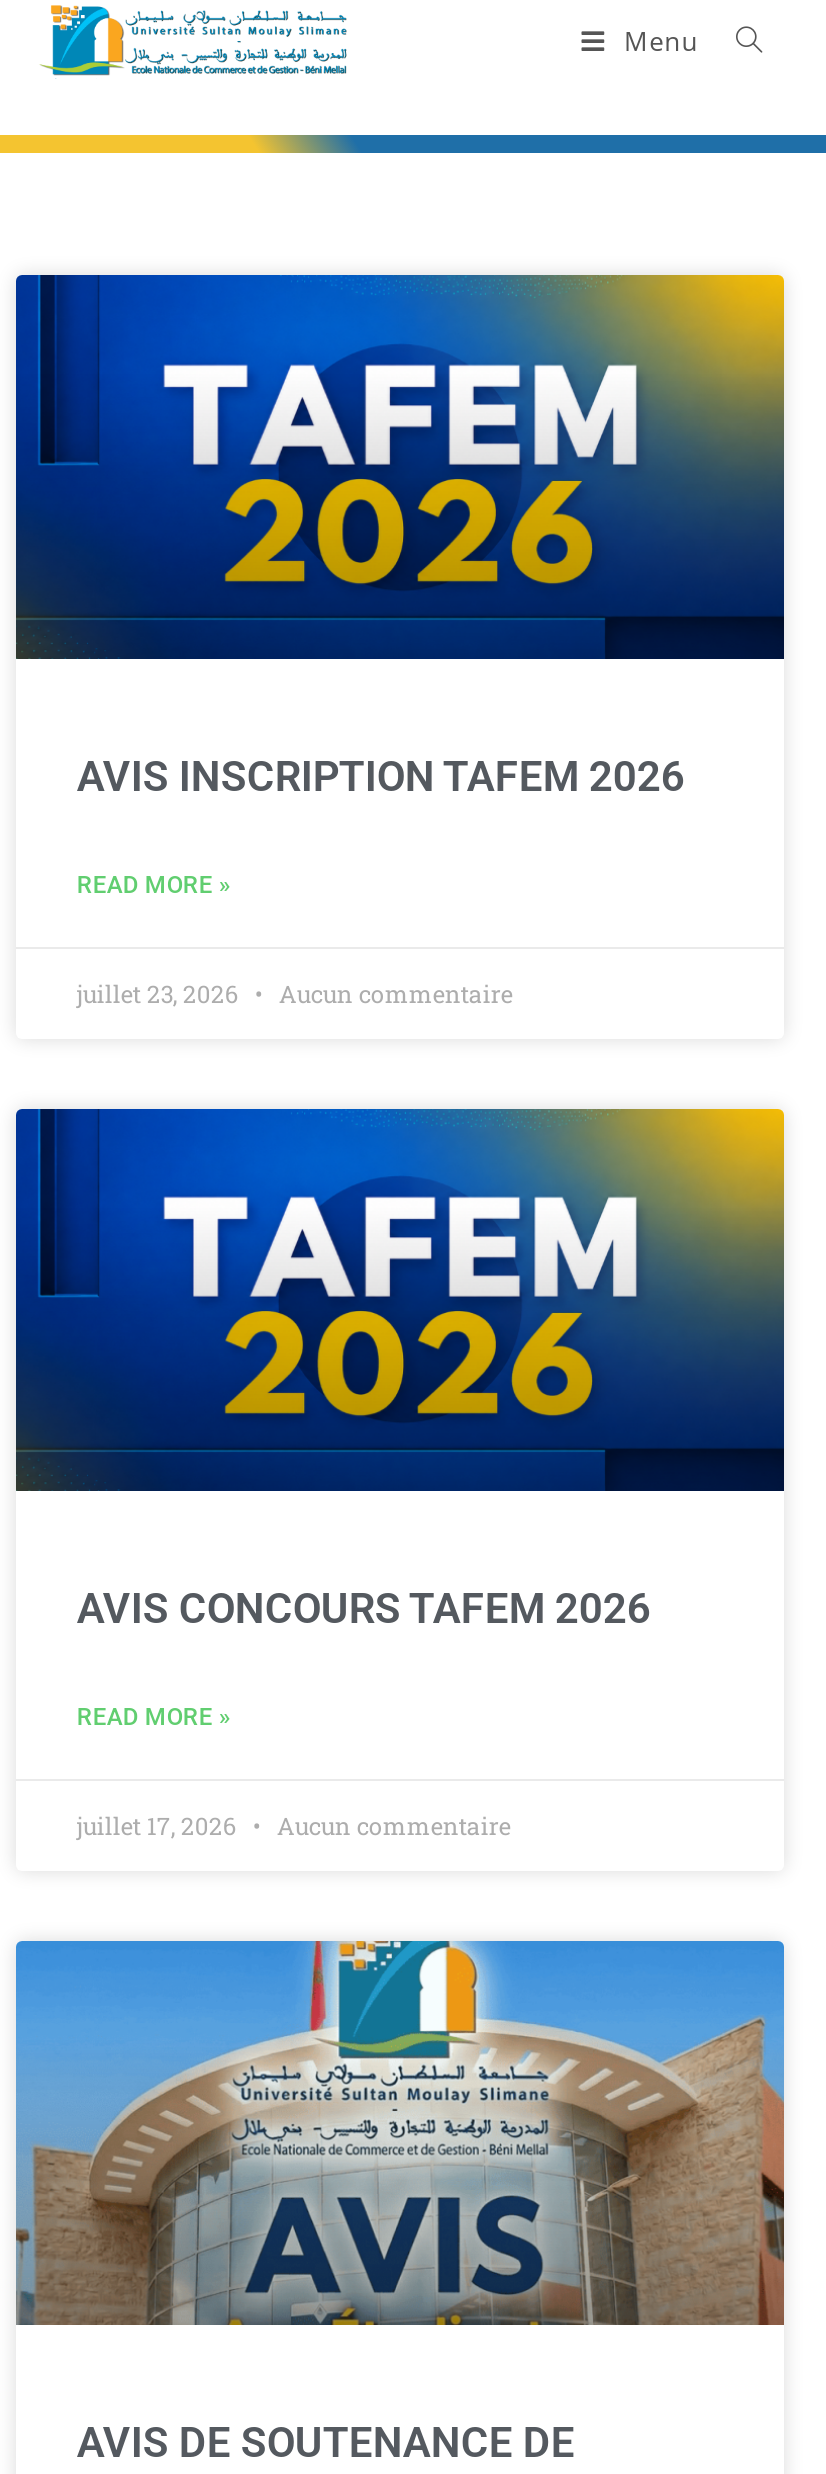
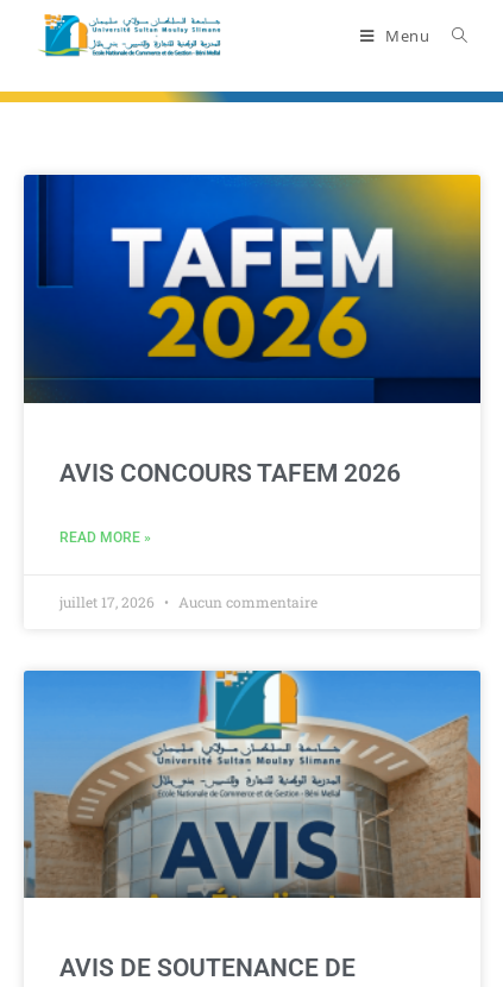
- AVIS INSCRIPTION TAFEM 2026
- READ MORE »
- juillet 23, 2026
- Aucun commentaire
